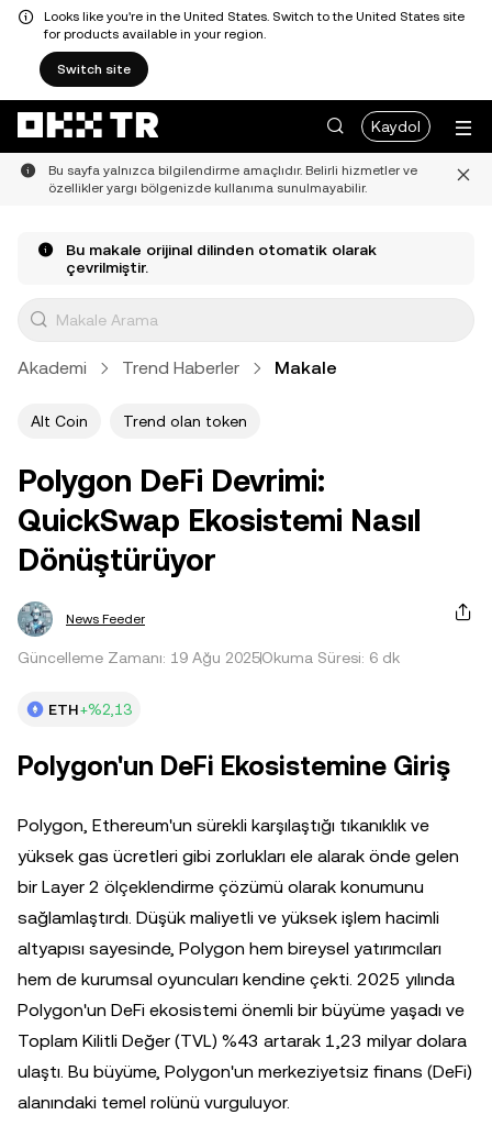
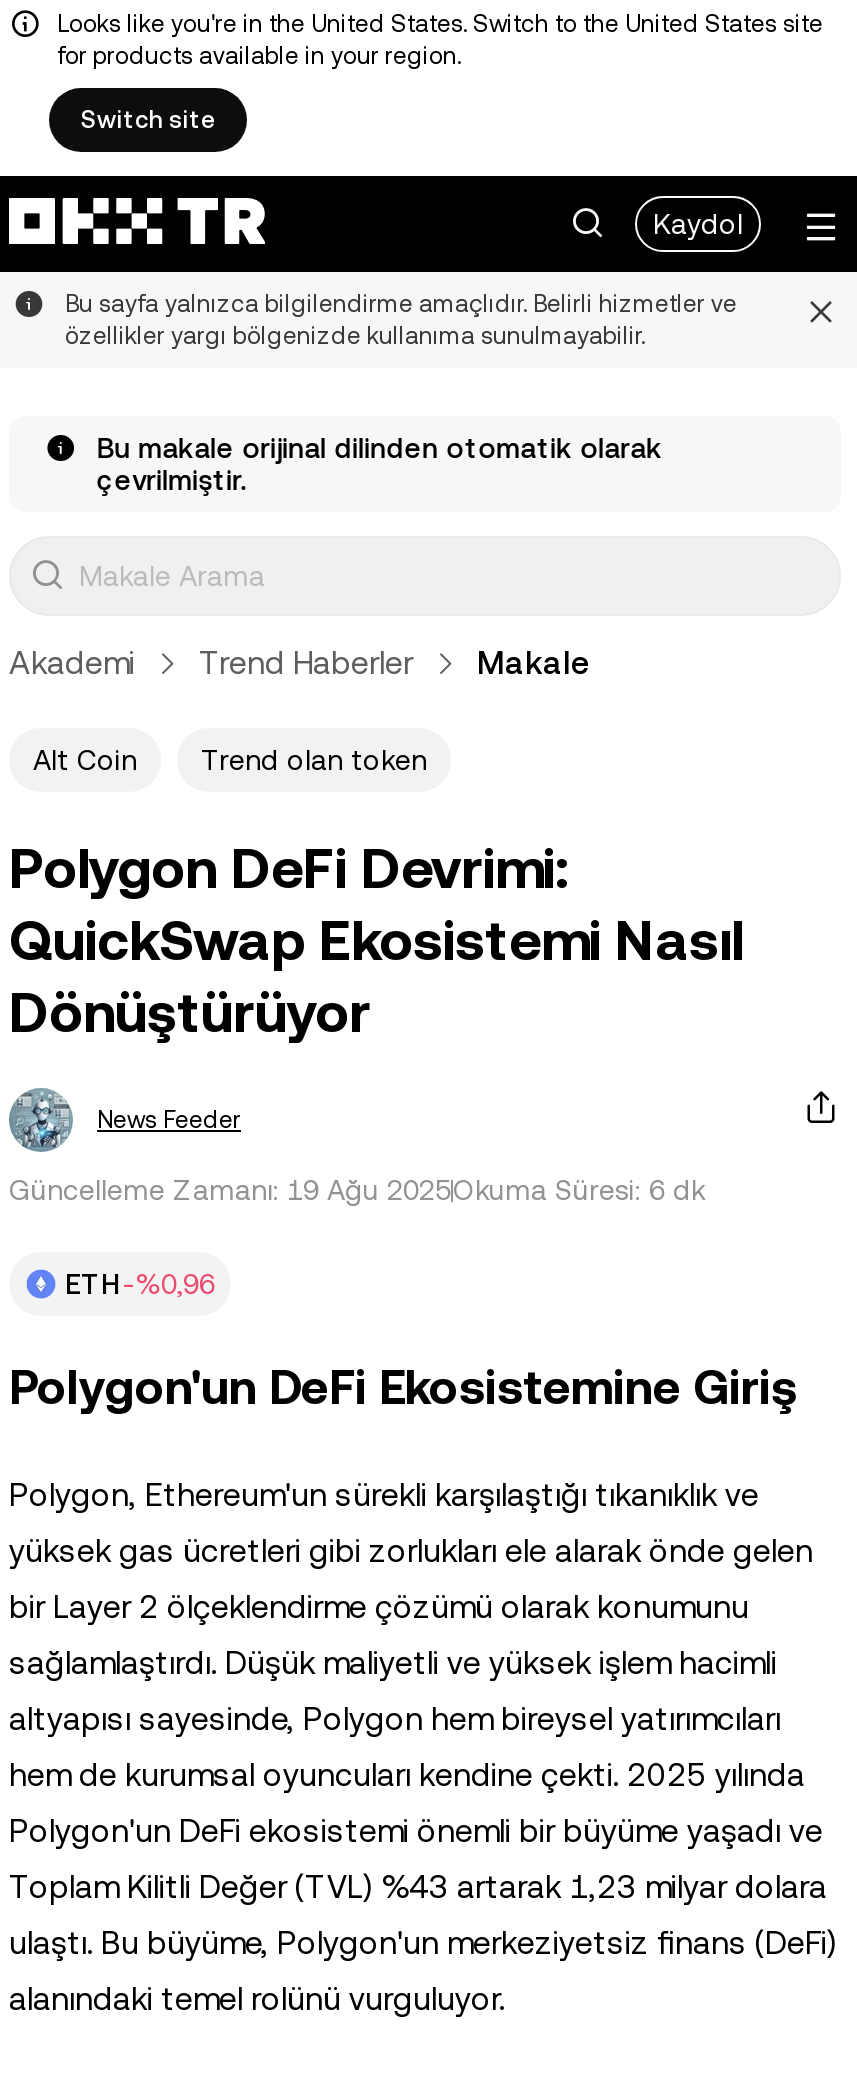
- ETH +%2,13
+ ETH -%0,96
